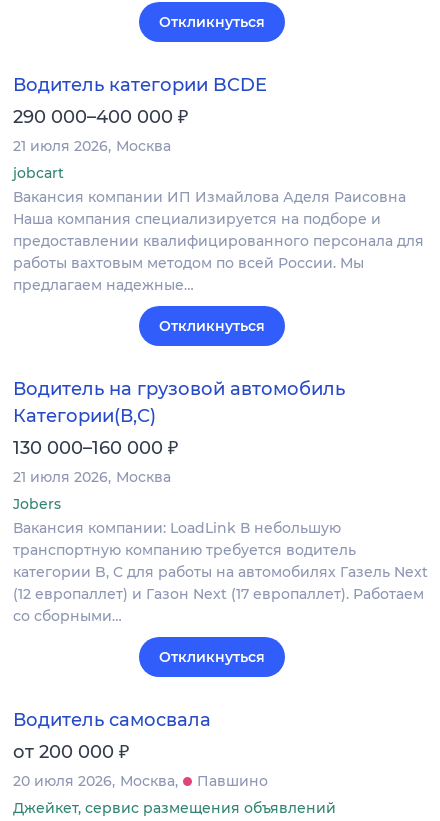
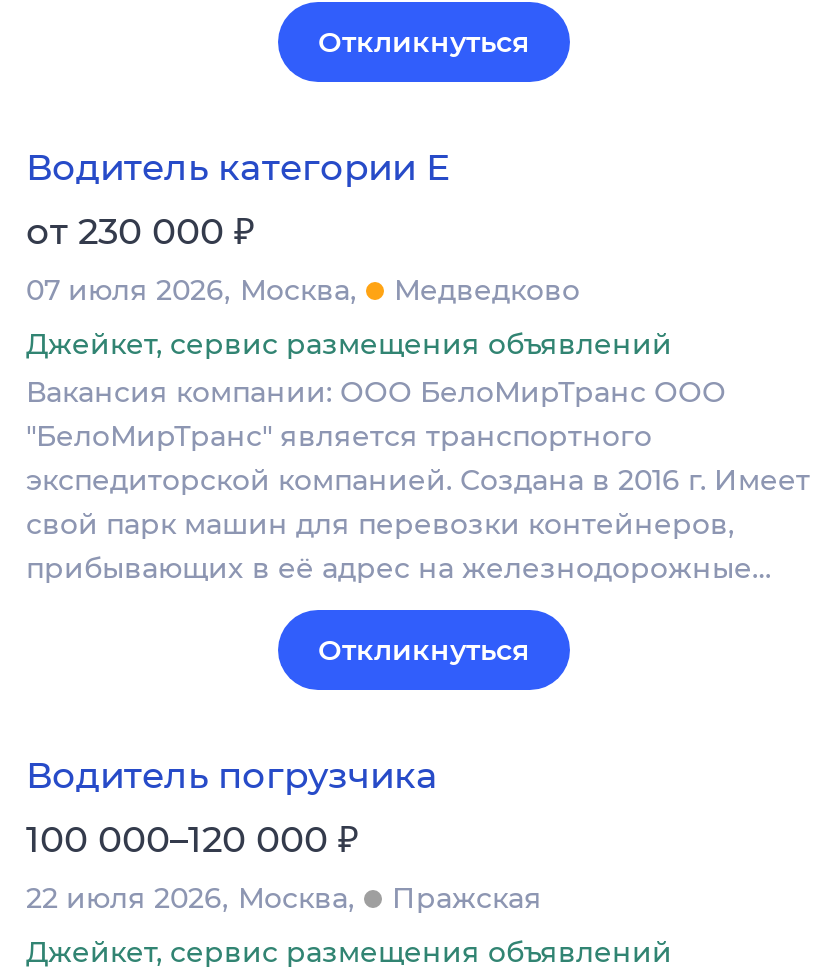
- Водитель категории BCDE
- 290 000–400 000 ₽
- 21 июля 2026 Москва
+ Водитель категории Е
+ от 230 000 ₽
+ 07 июля 2026 Москва
+ Медведково

- jobcart
- Вакансия компании ИП Измайлова Аделя Раисовна
- Наша компания специализируется на подборе и
- предоставлении квалифицированного персонала для
- работы вахтовым методом по всей России. Мы
- предлагаем надежные…
+ Джейкет, сервис размещения объявлений
+ Вакансия компании: ООО БелоМирТранс ООО
+ "БелоМирТранс" является транспортного
+ экспедиторской компанией. Создана в 2016 г. Имеет
+ свой парк машин для перевозки контейнеров,
+ прибывающих в её адрес на железнодорожные…

- Водитель на грузовой автомобиль
- Категории(В,С)
- 130 000–160 000 ₽
- 21 июля 2026 Москва
- Jobers
- Вакансия компании: LoadLink В небольшую
- транспортную компанию требуется водитель
- категории B, C для работы на автомобилях Газель Next
- (12 европаллет) и Газон Next (17 европаллет). Работаем
- со сборными…
- Откликнуться
- Водитель самосвала
- от 200 000 ₽
- 20 июля 2026 Москва
- Павшино
+ Водитель погрузчика
+ 100 000–120 000 ₽
+ 22 июля 2026 Москва
+ Пражская
